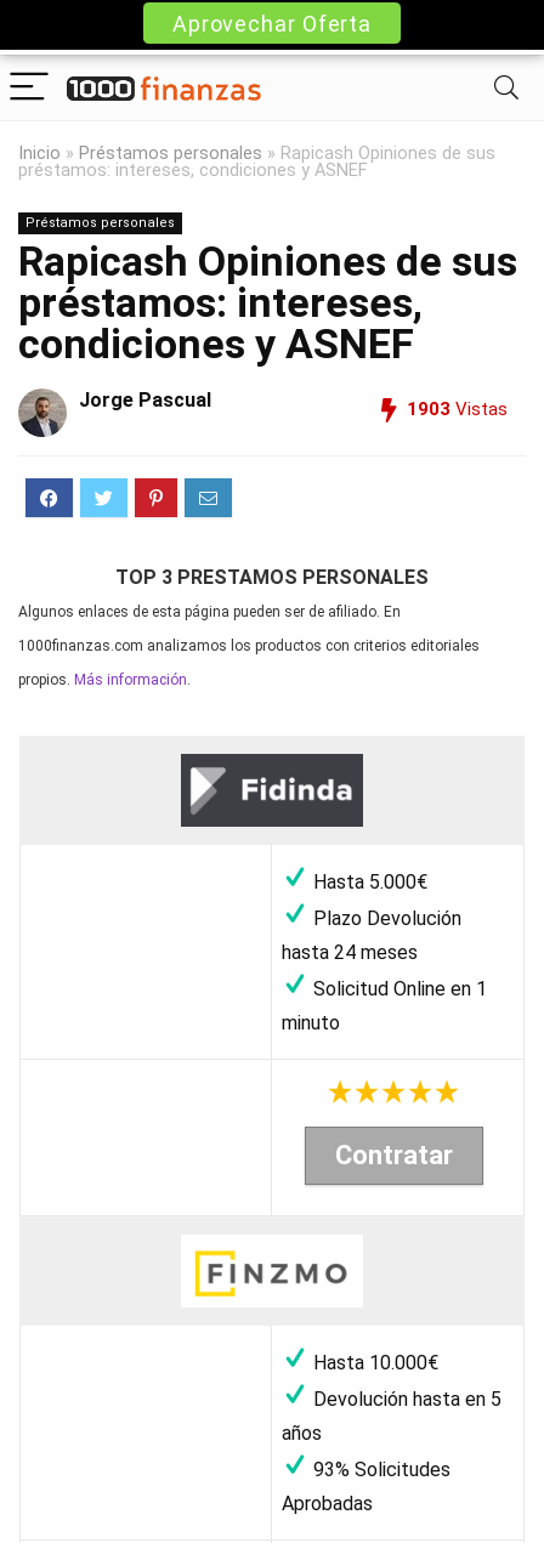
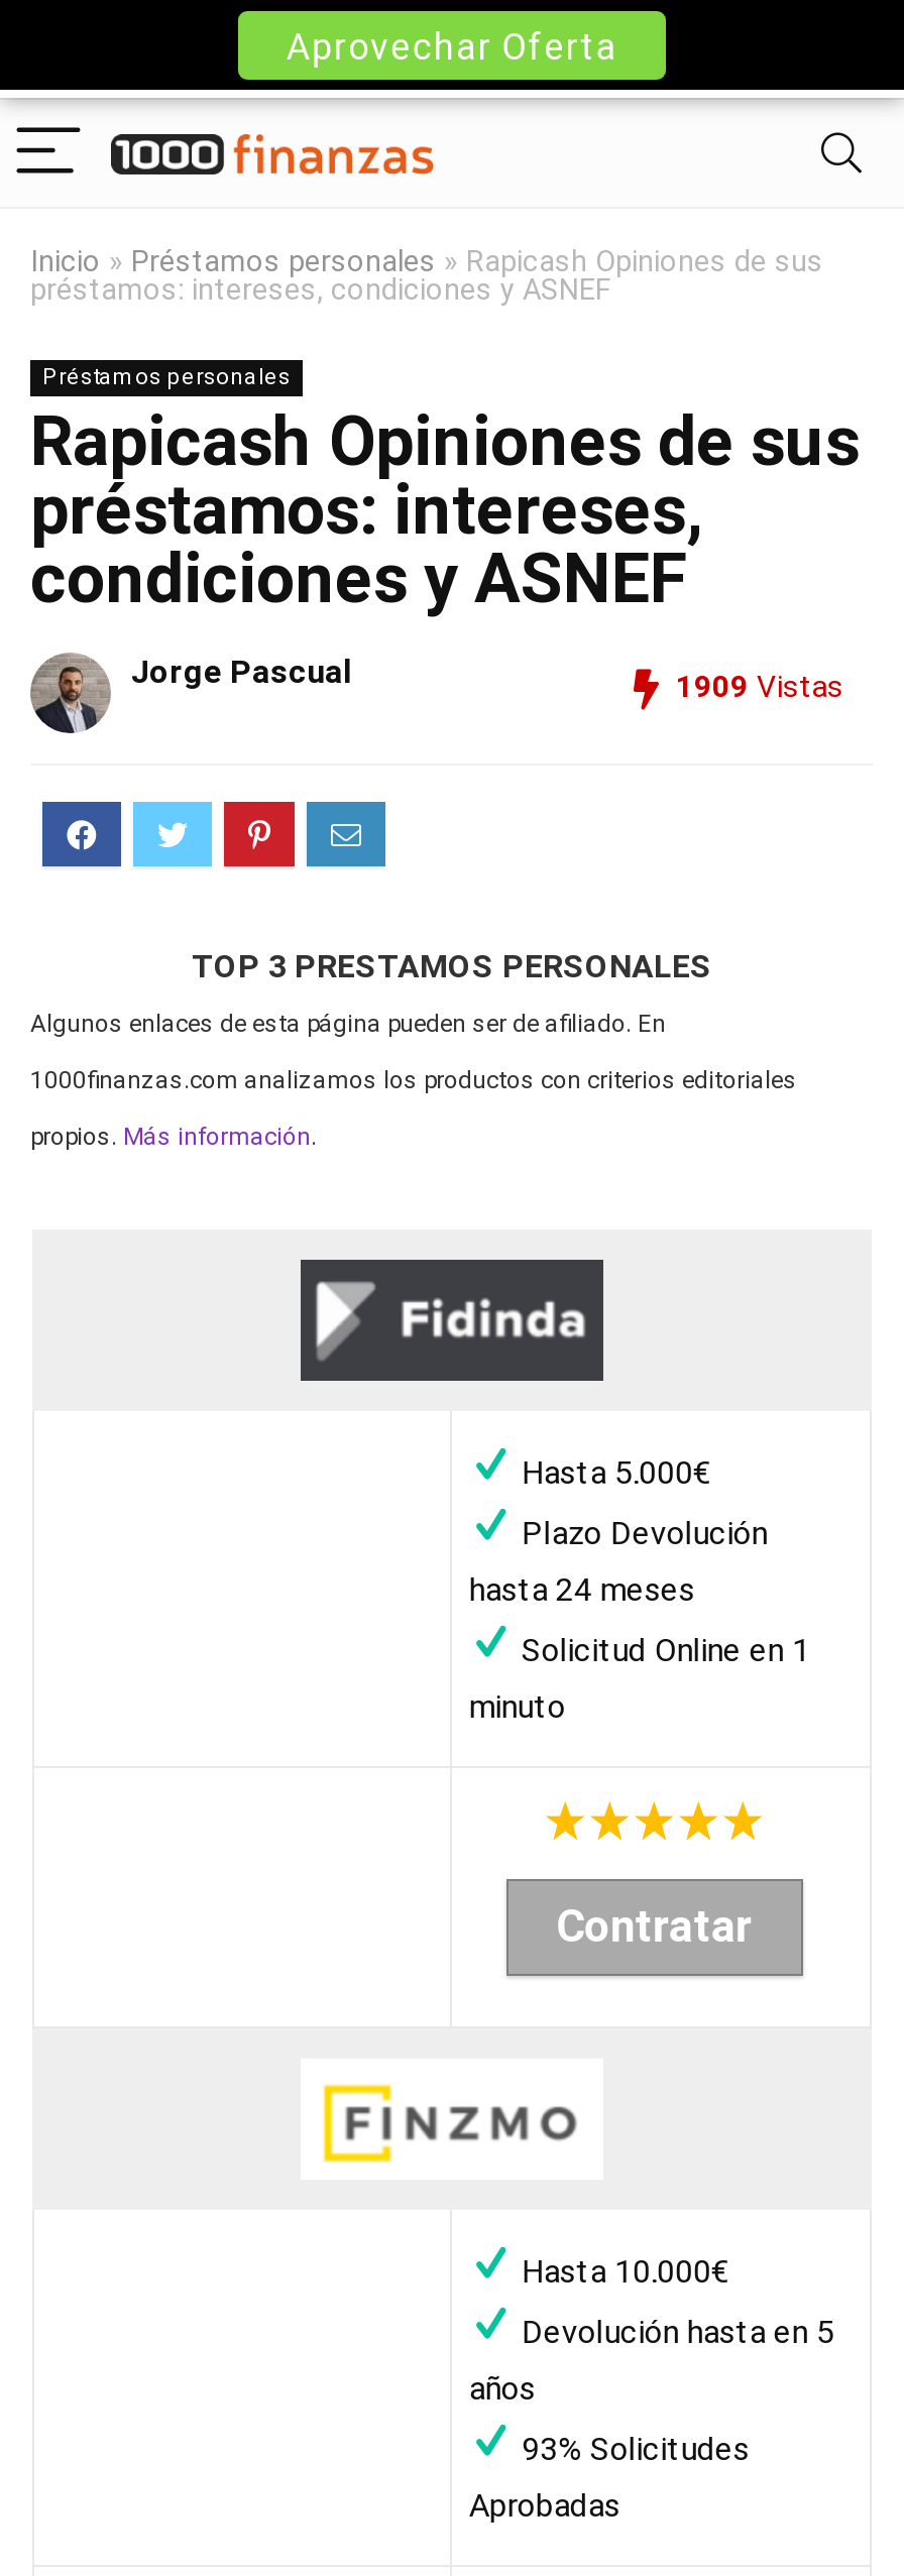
- 1903 Vistas
+ 1909 Vistas
